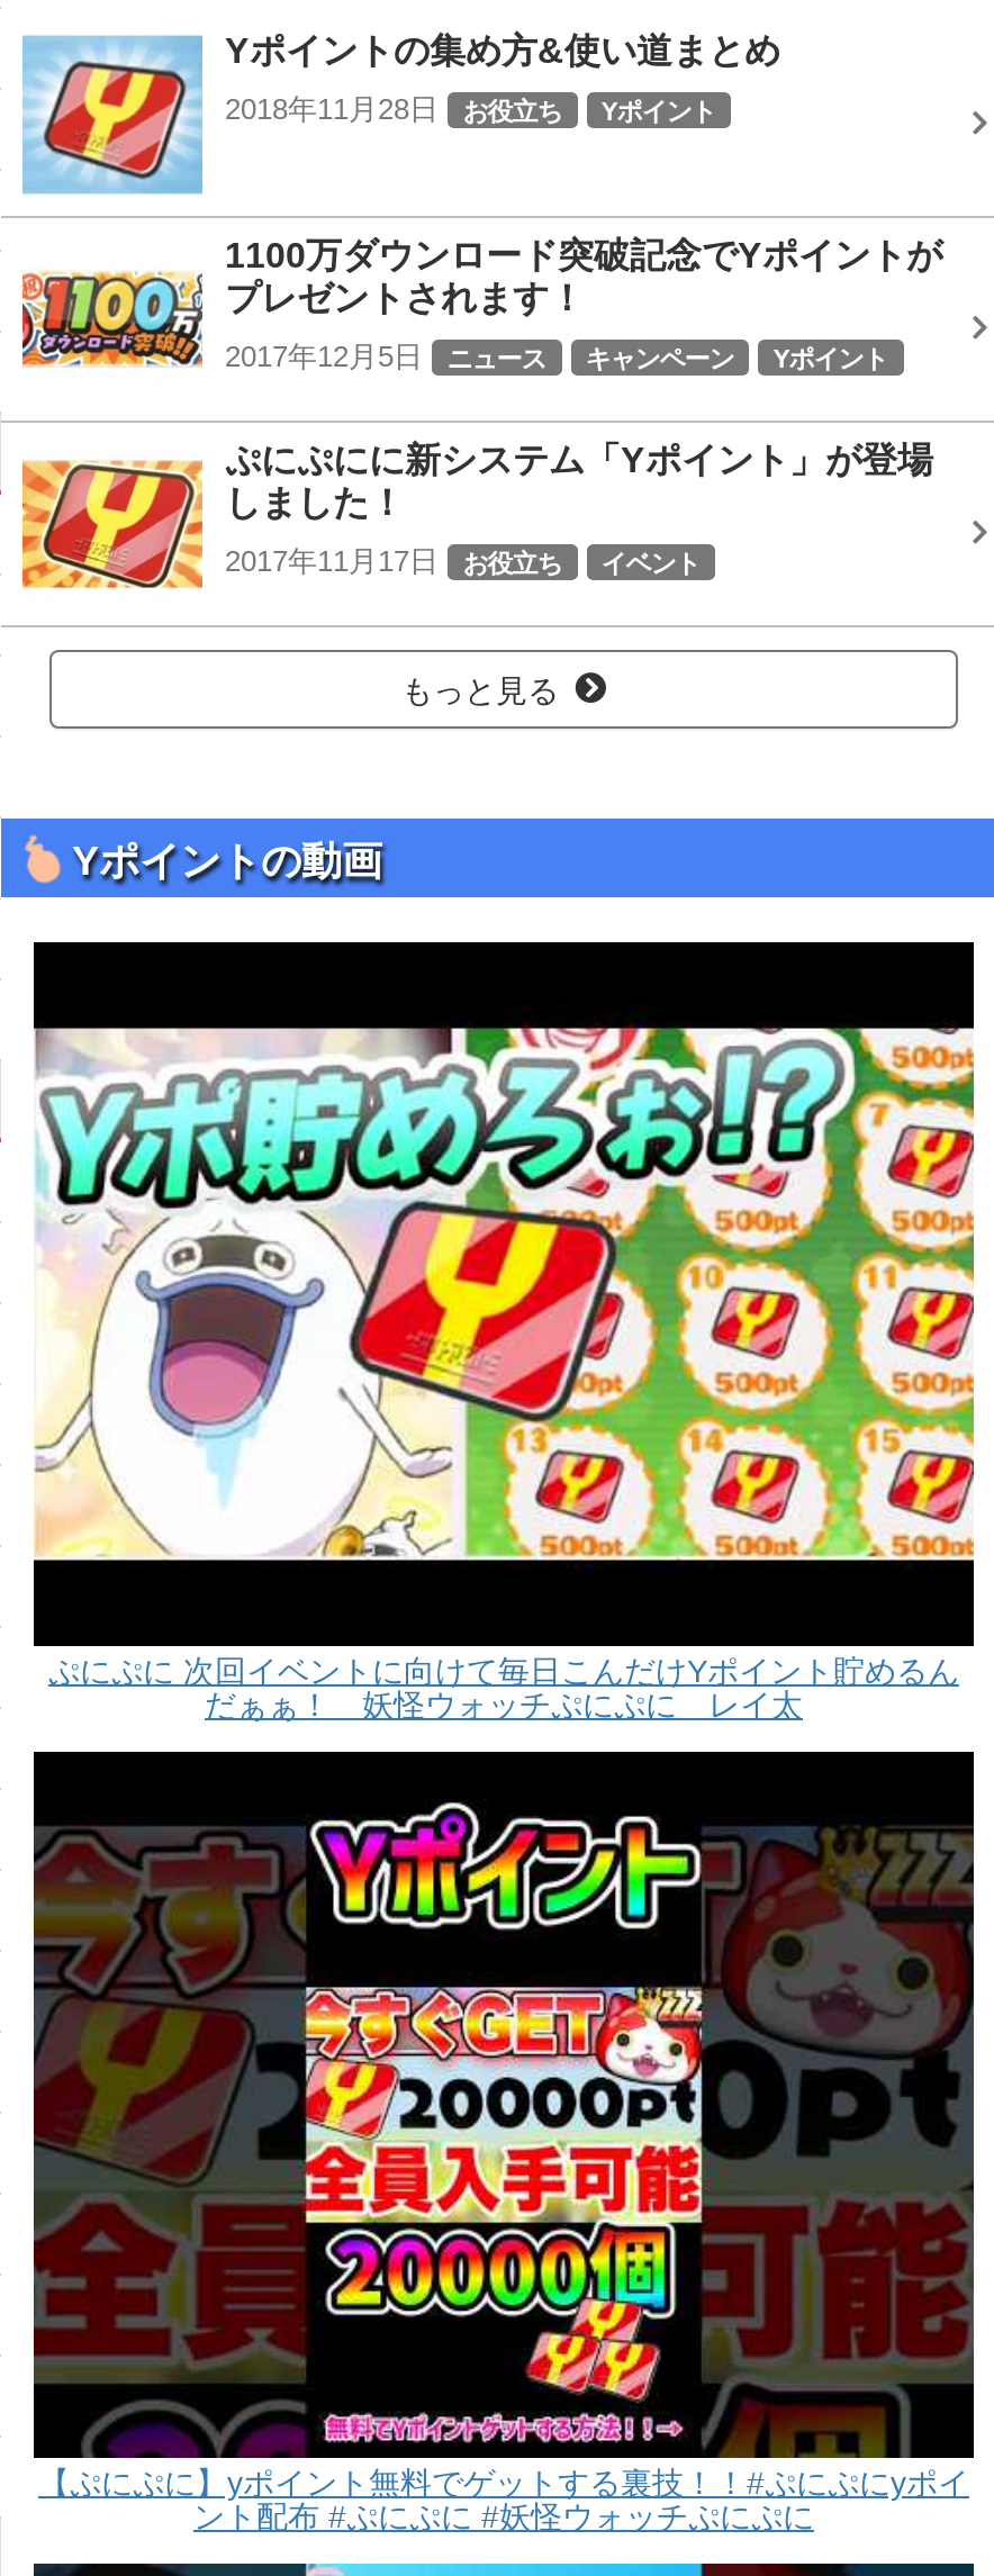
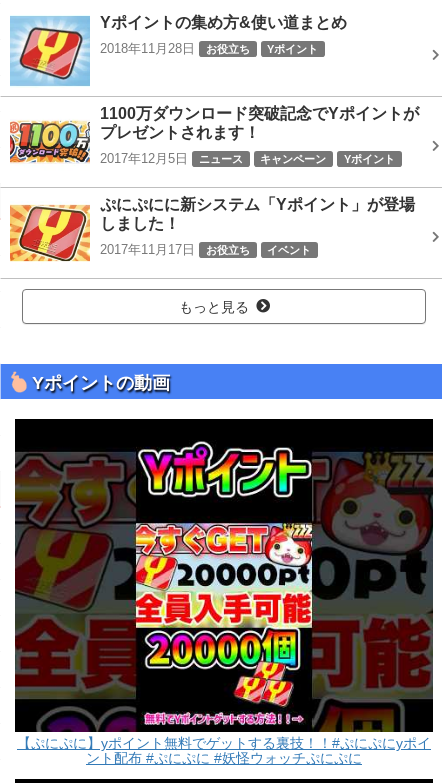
- [image]
- ぷにぷに 次回イベントに向けて毎日こんだけYポイント貯めるん
- だぁぁ！ 妖怪ウォッチぷにぷに レイ太
